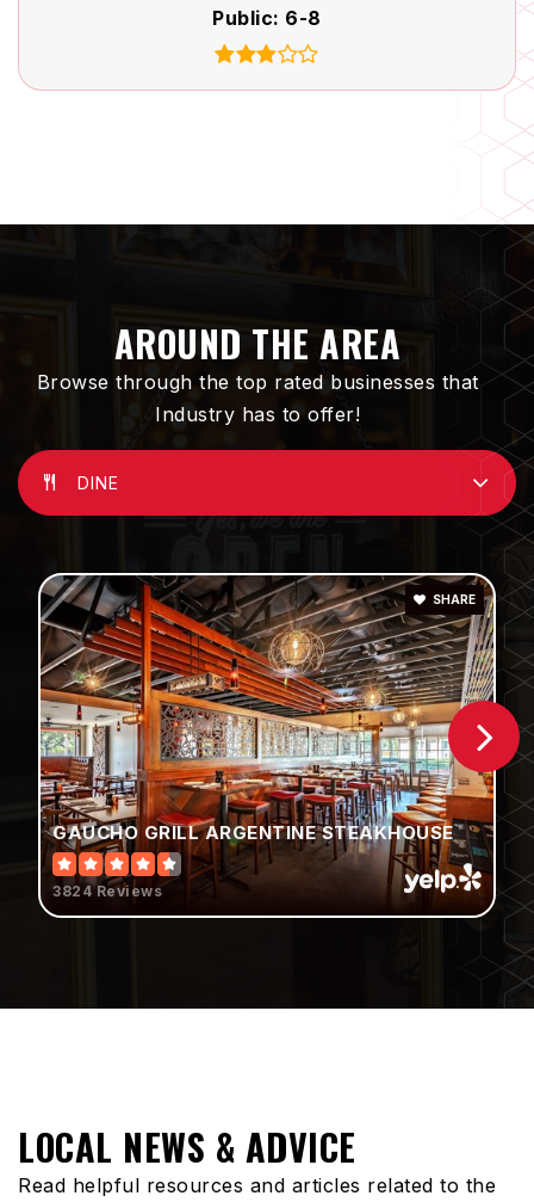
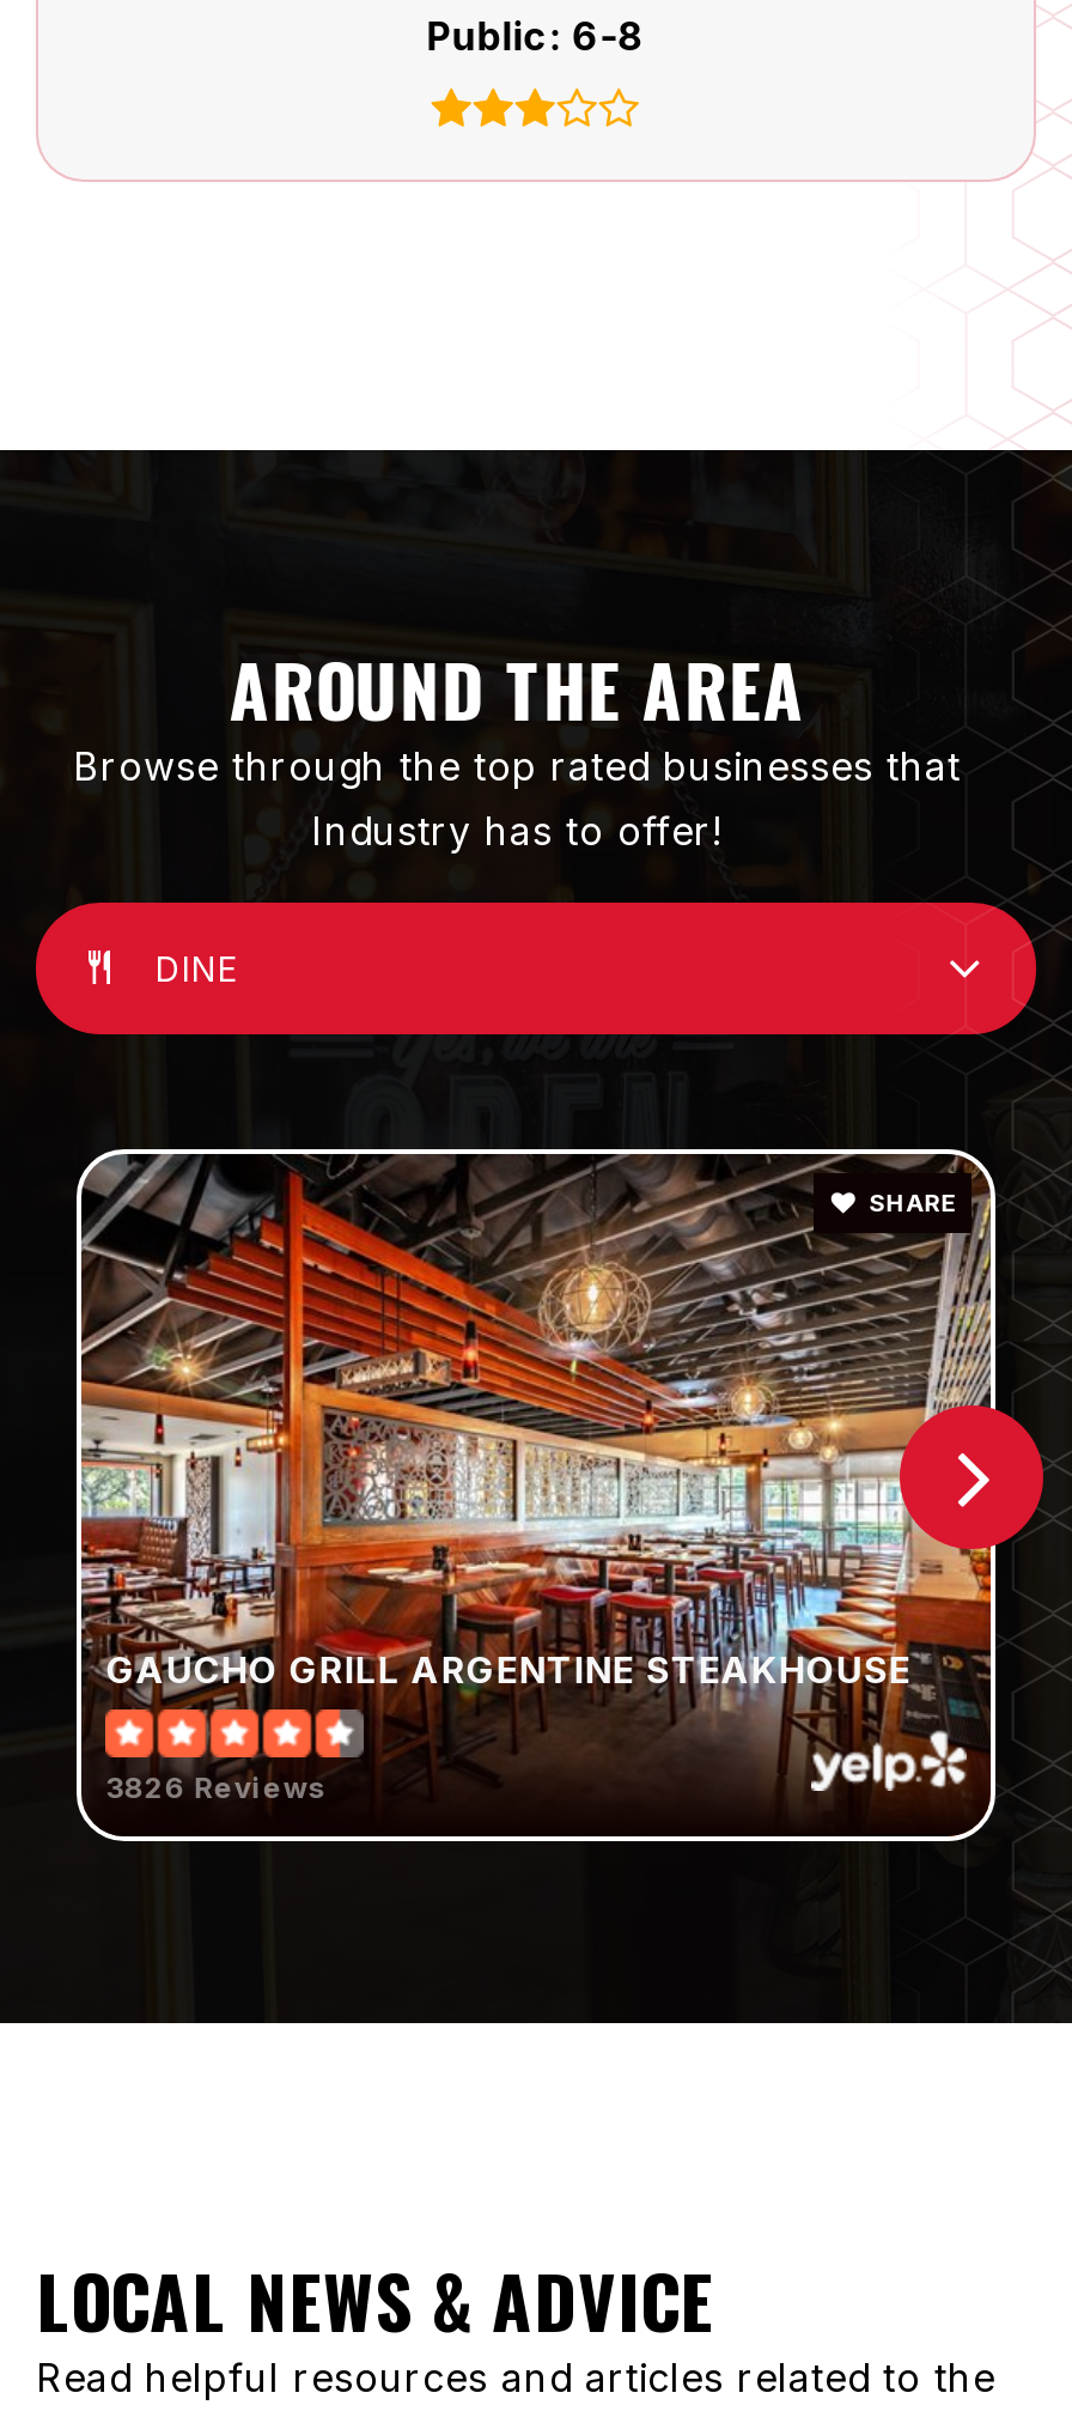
- 3824 Reviews
+ 3826 Reviews
